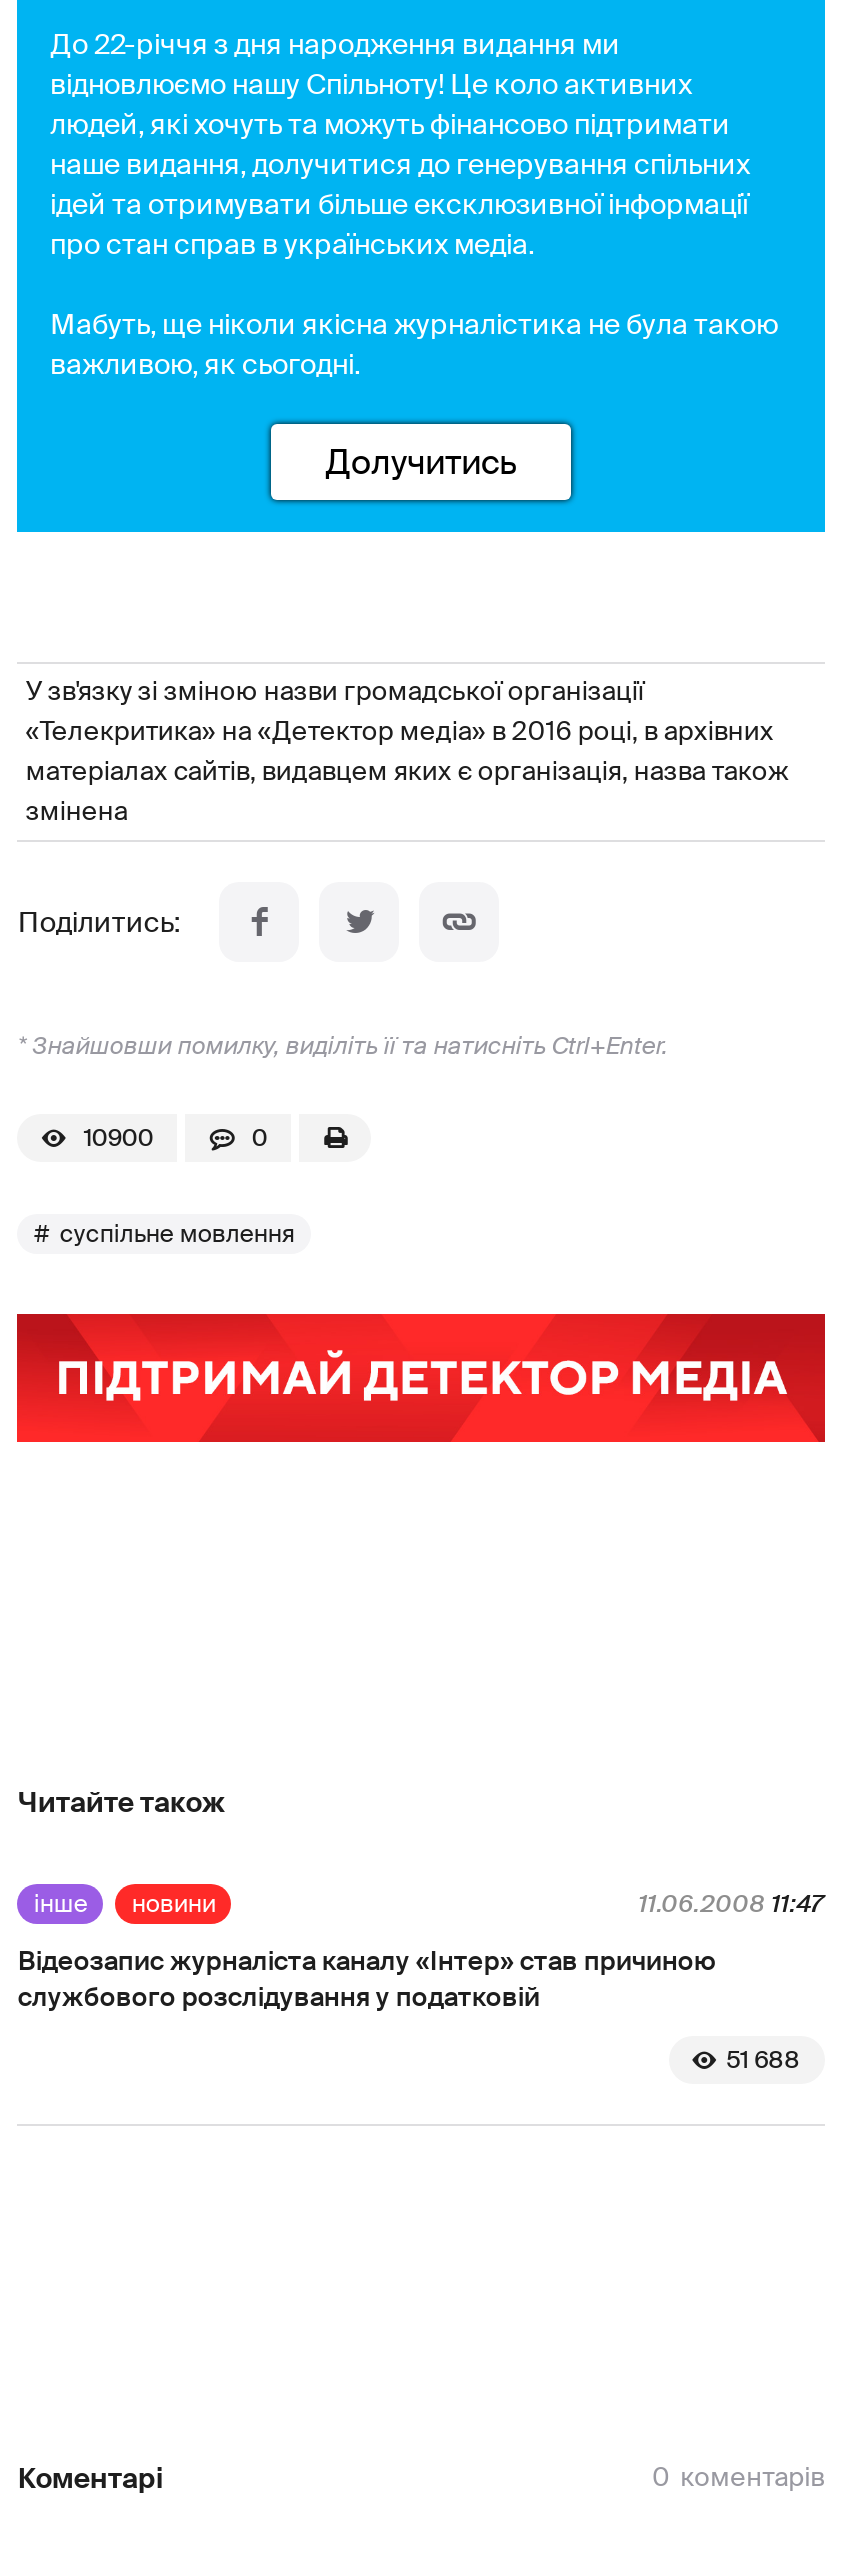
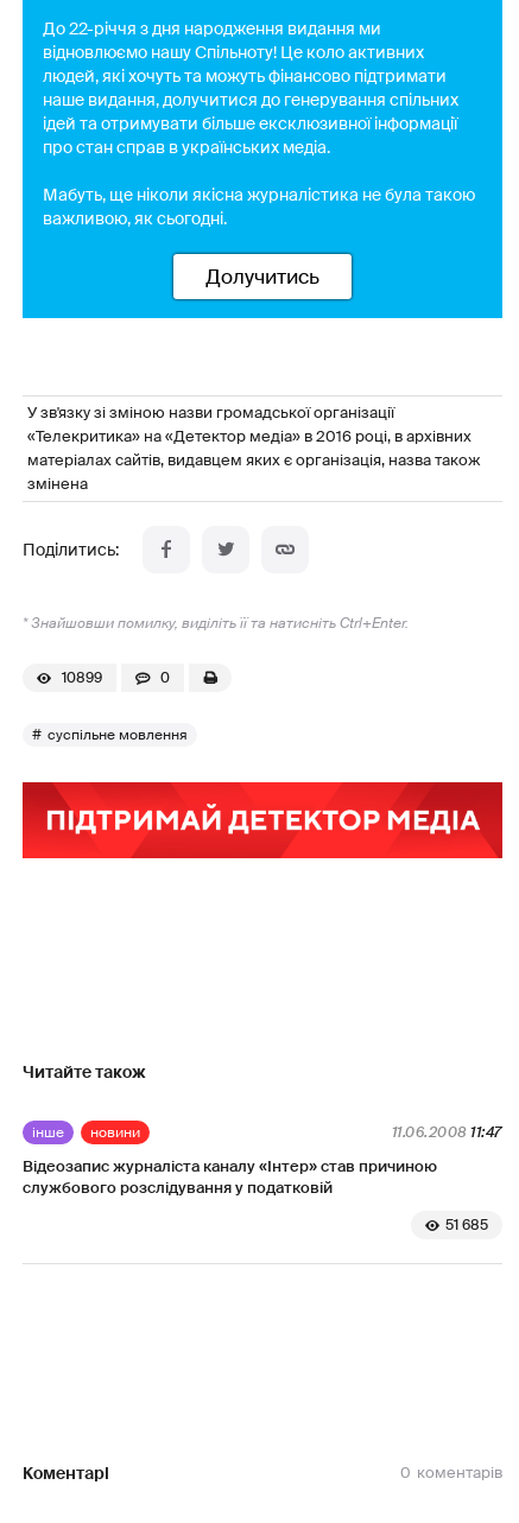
- 10900
+ 10899

- 51 688
+ 51 685
